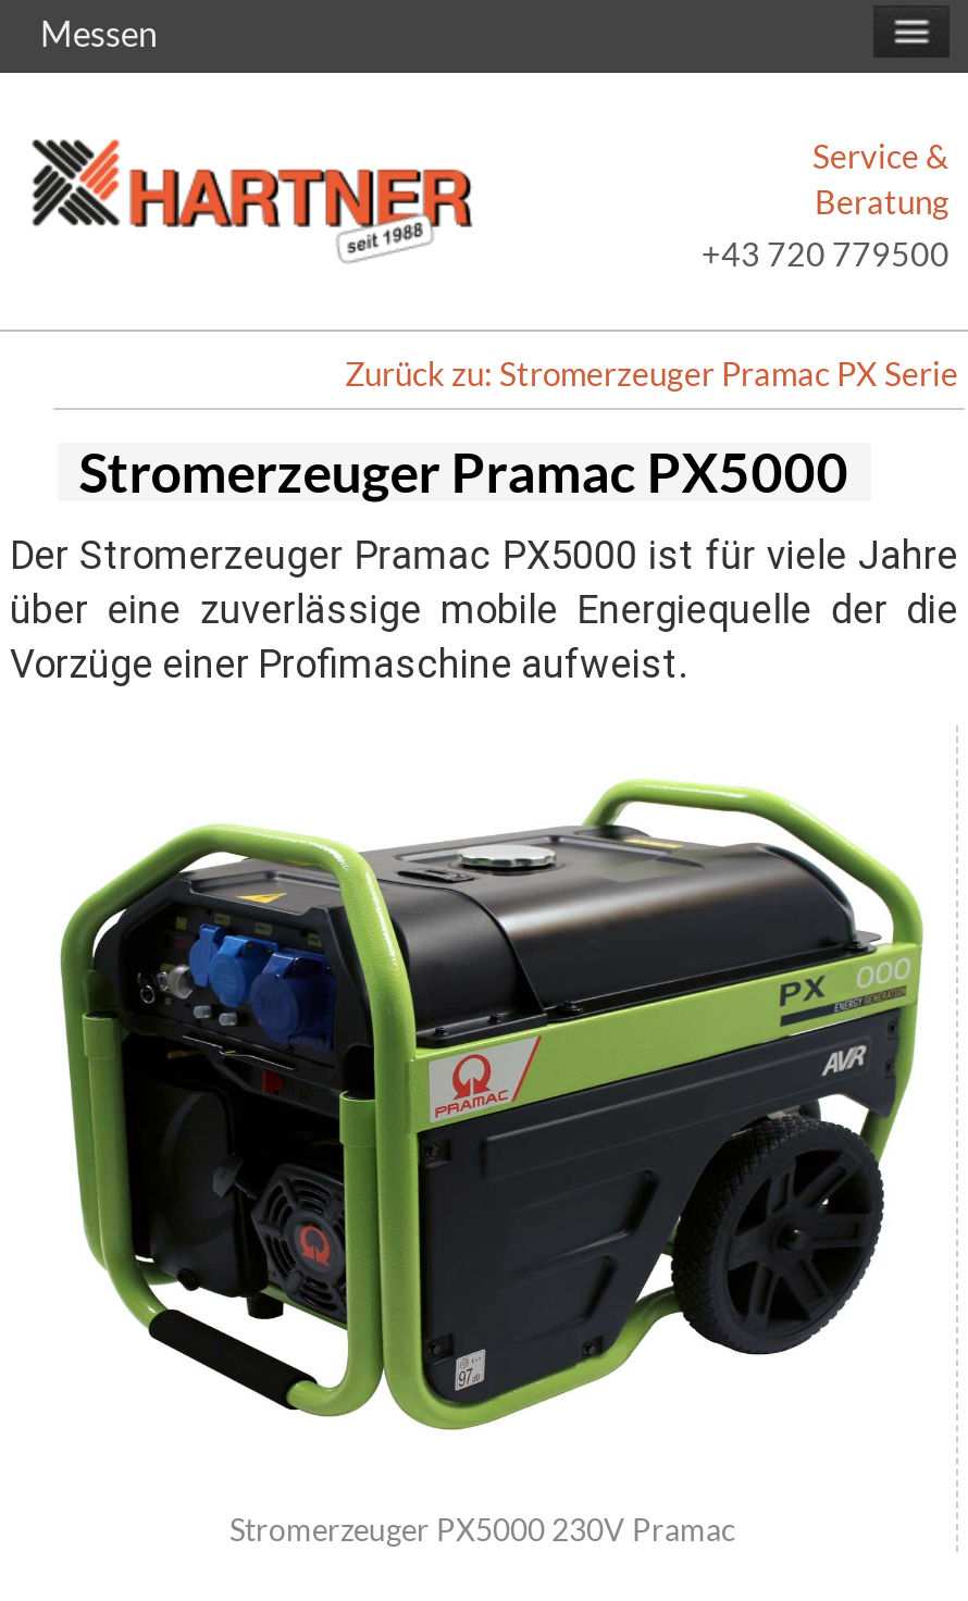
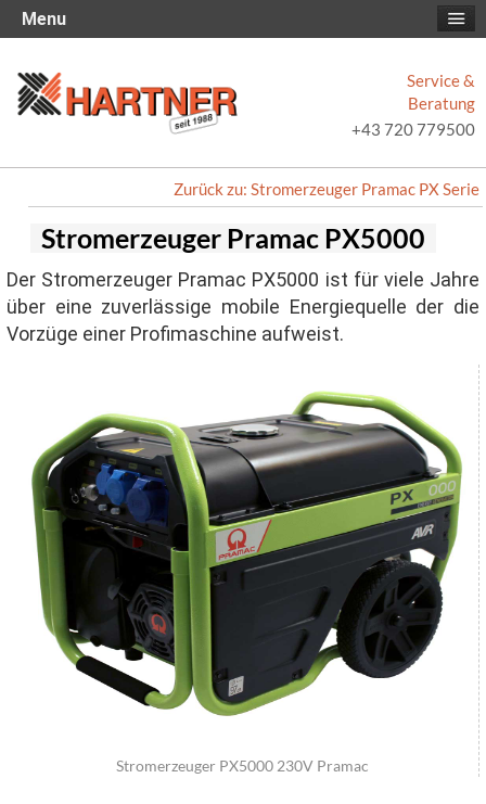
- Messen
+ Menu
